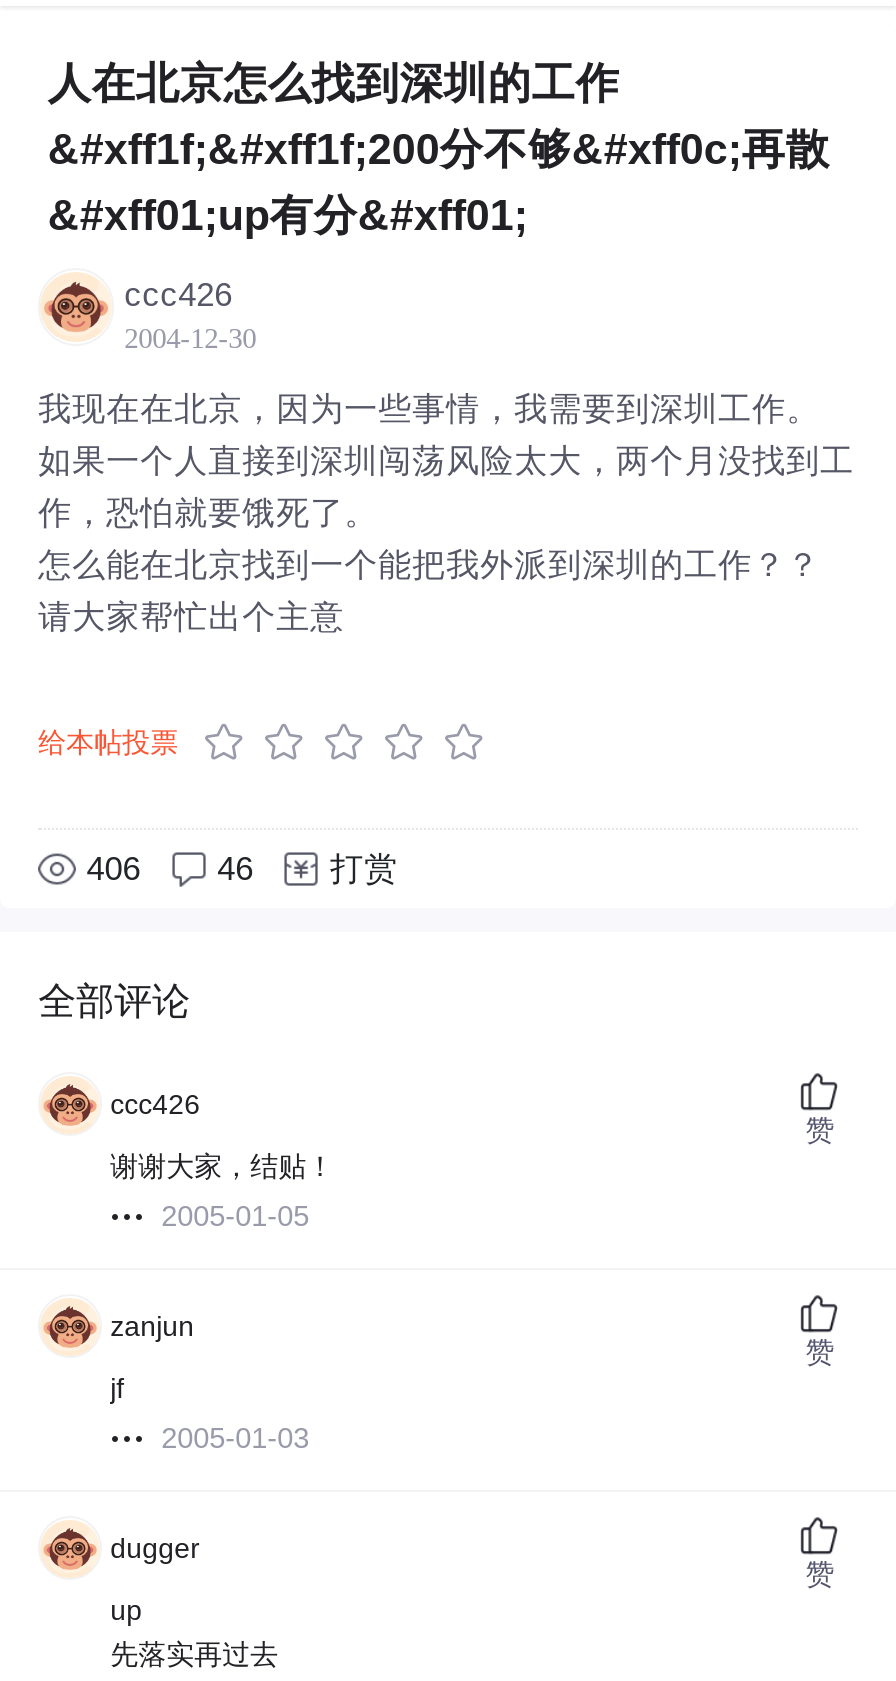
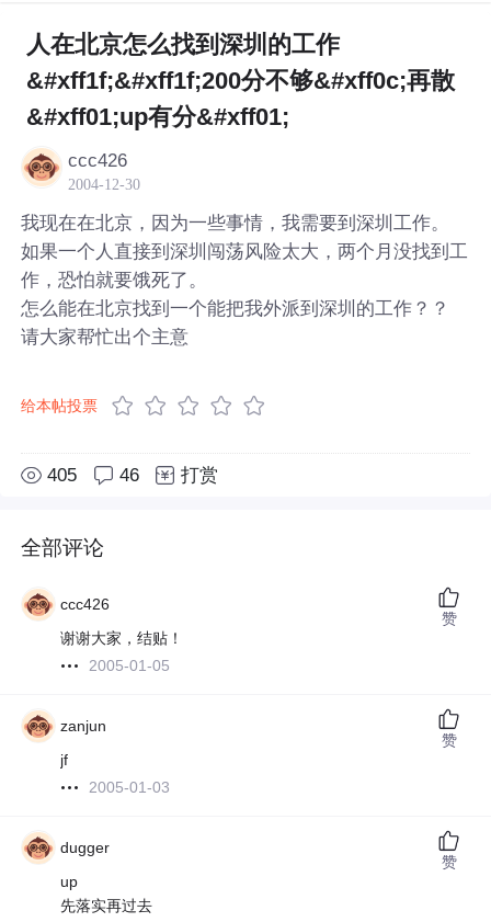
- 406
+ 405
